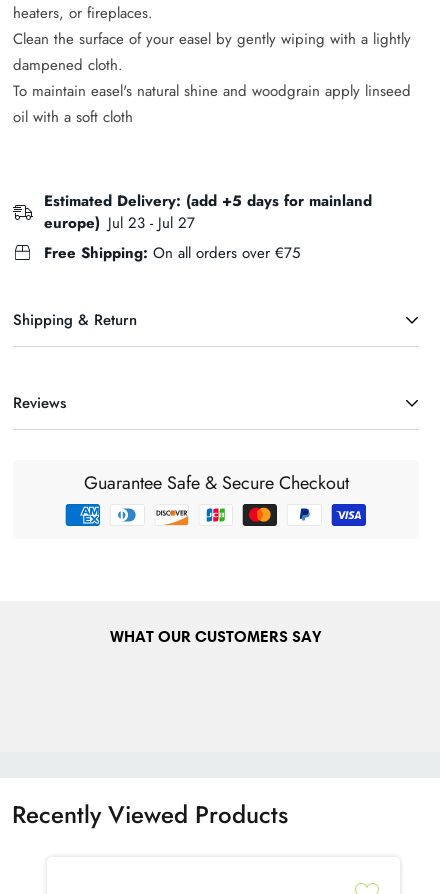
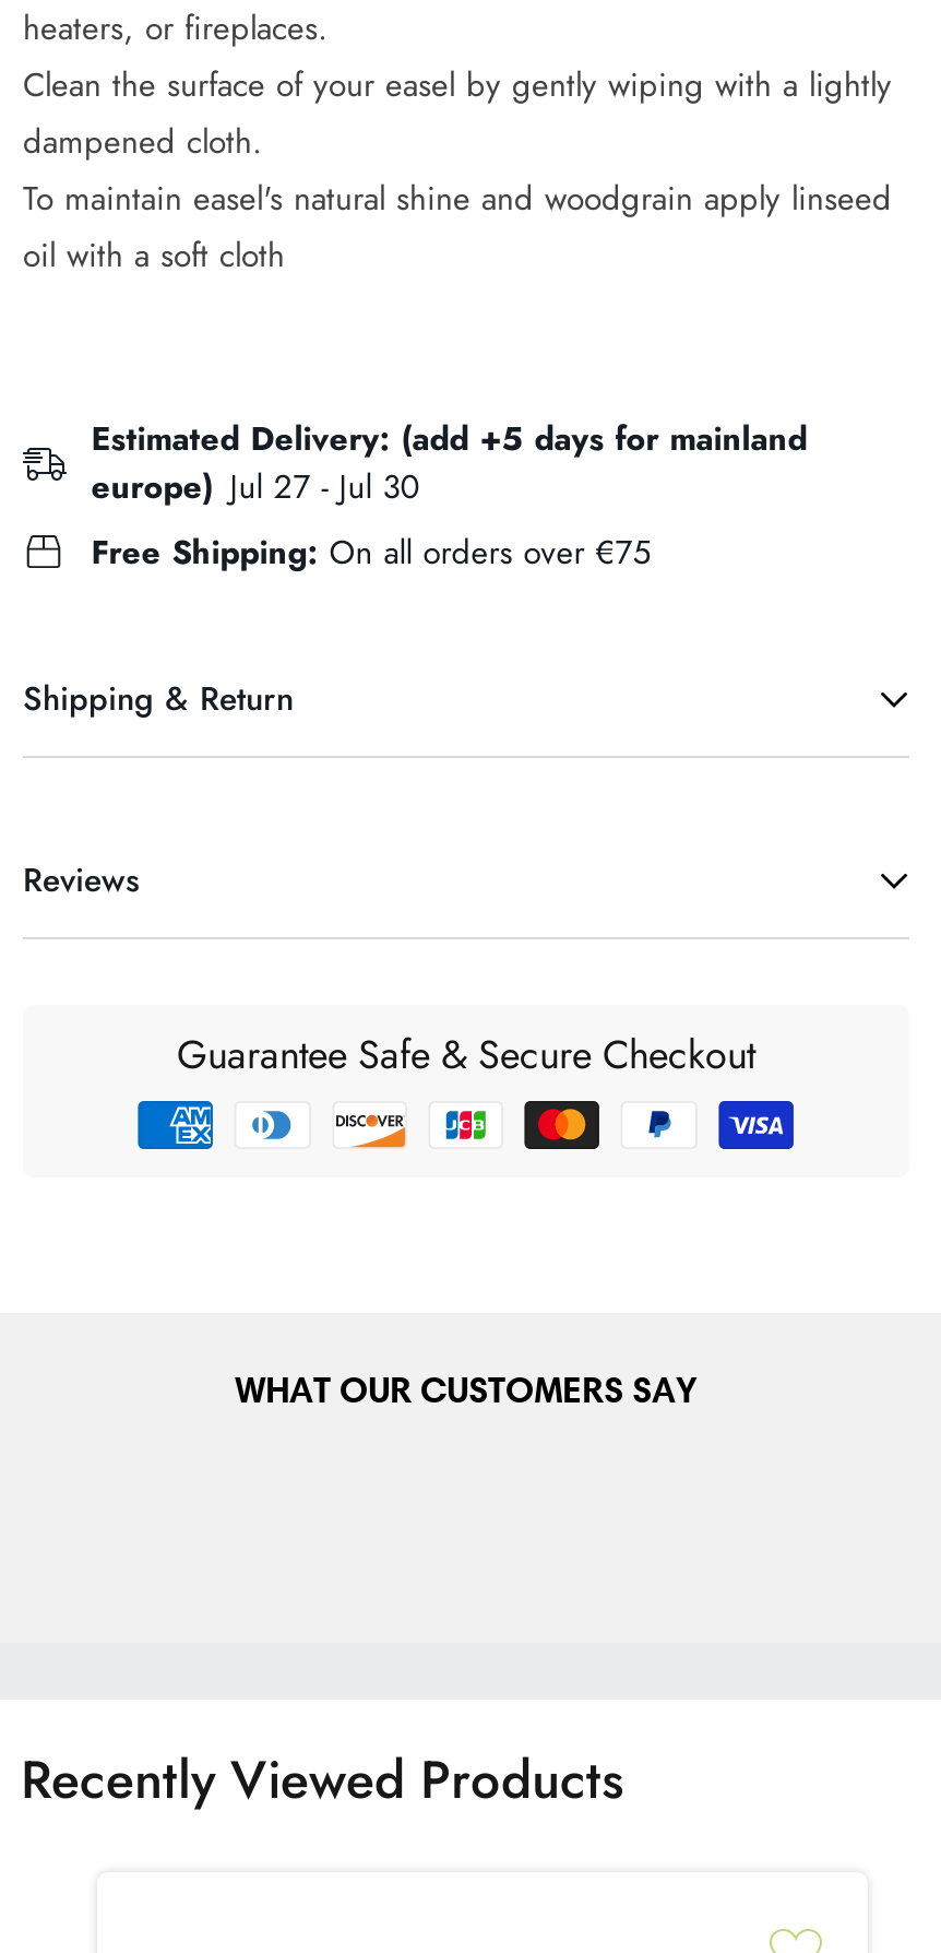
- europe) Jul 23 - Jul 27
+ europe) Jul 27 - Jul 30
